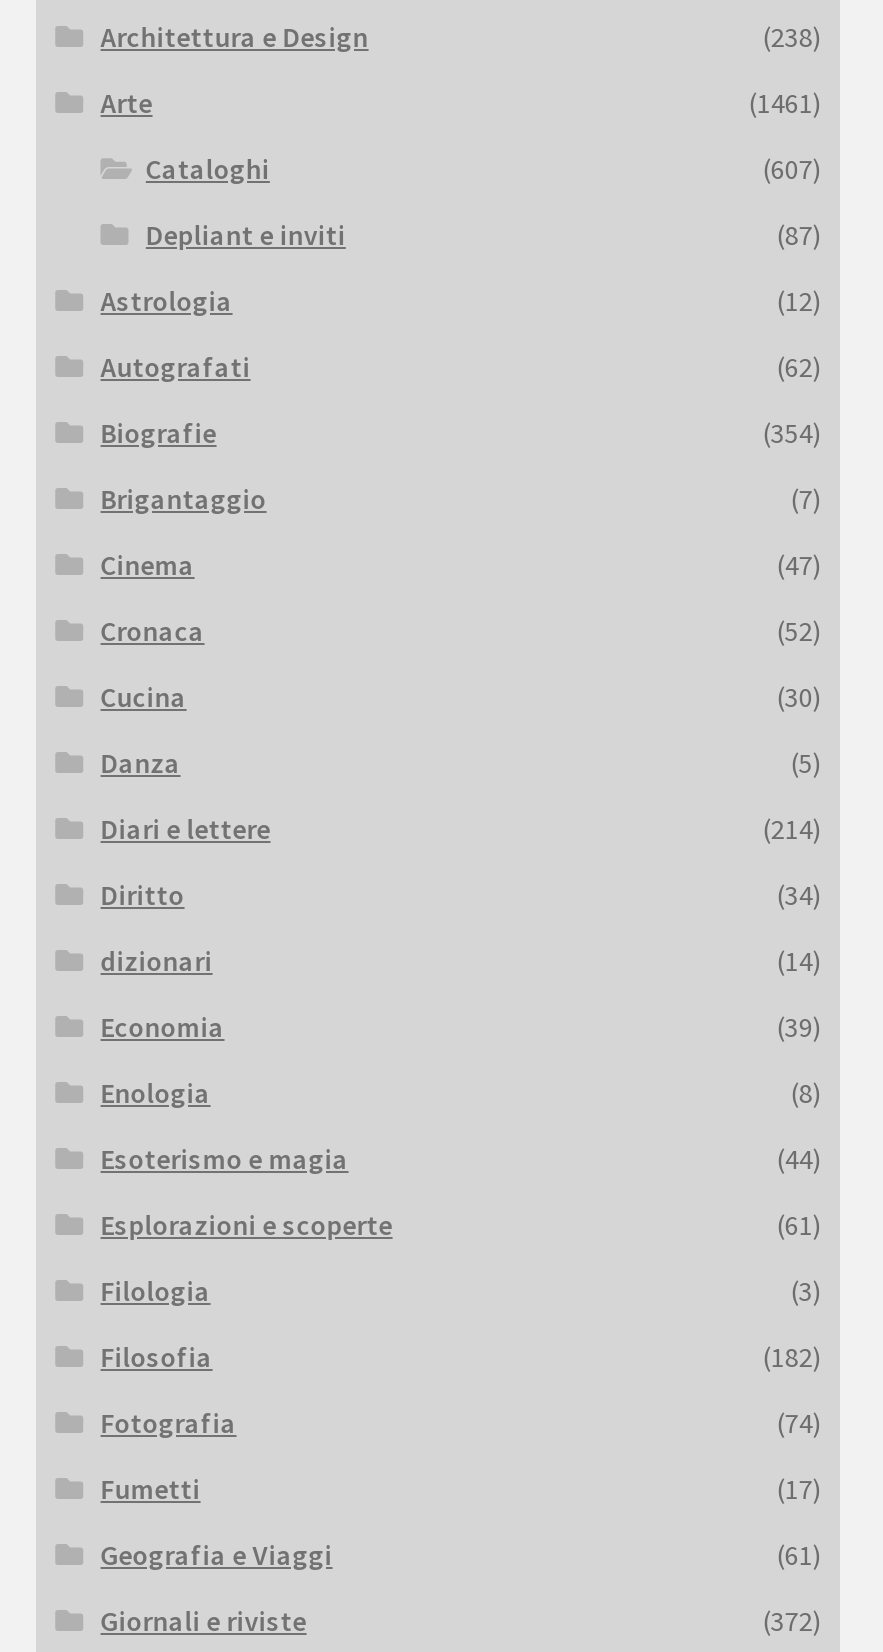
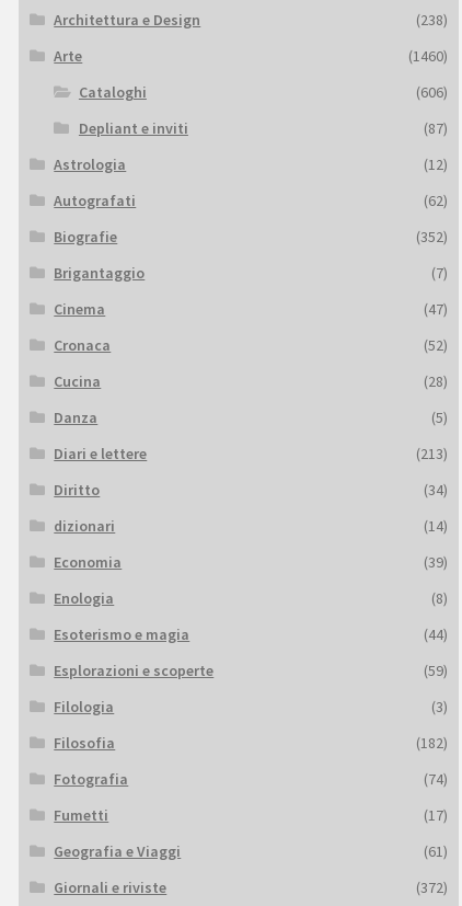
- (1461)
+ (1460)

- (607)
+ (606)

- (354)
+ (352)

- (30)
+ (28)

- (214)
+ (213)

- (61)
+ (59)
